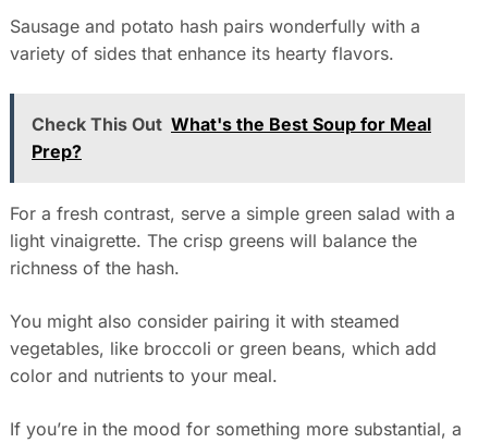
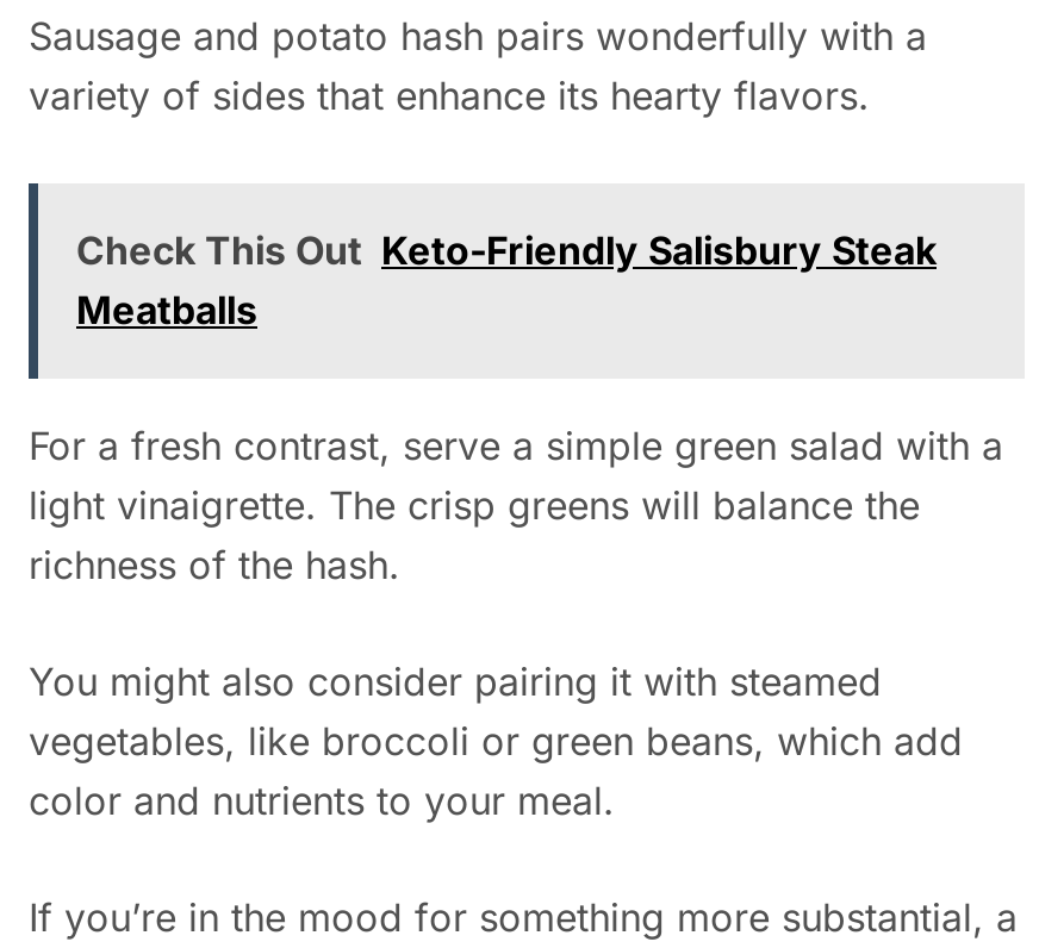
- Check This Out What's the Best Soup for Meal
- Prep?
+ Check This Out Keto-Friendly Salisbury Steak
+ Meatballs
